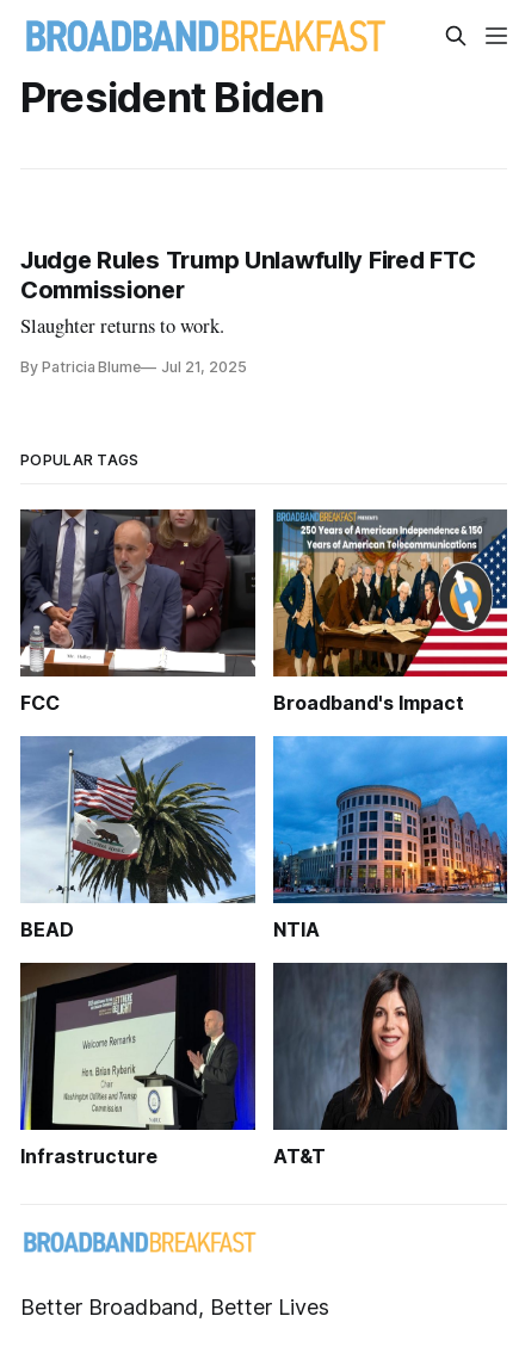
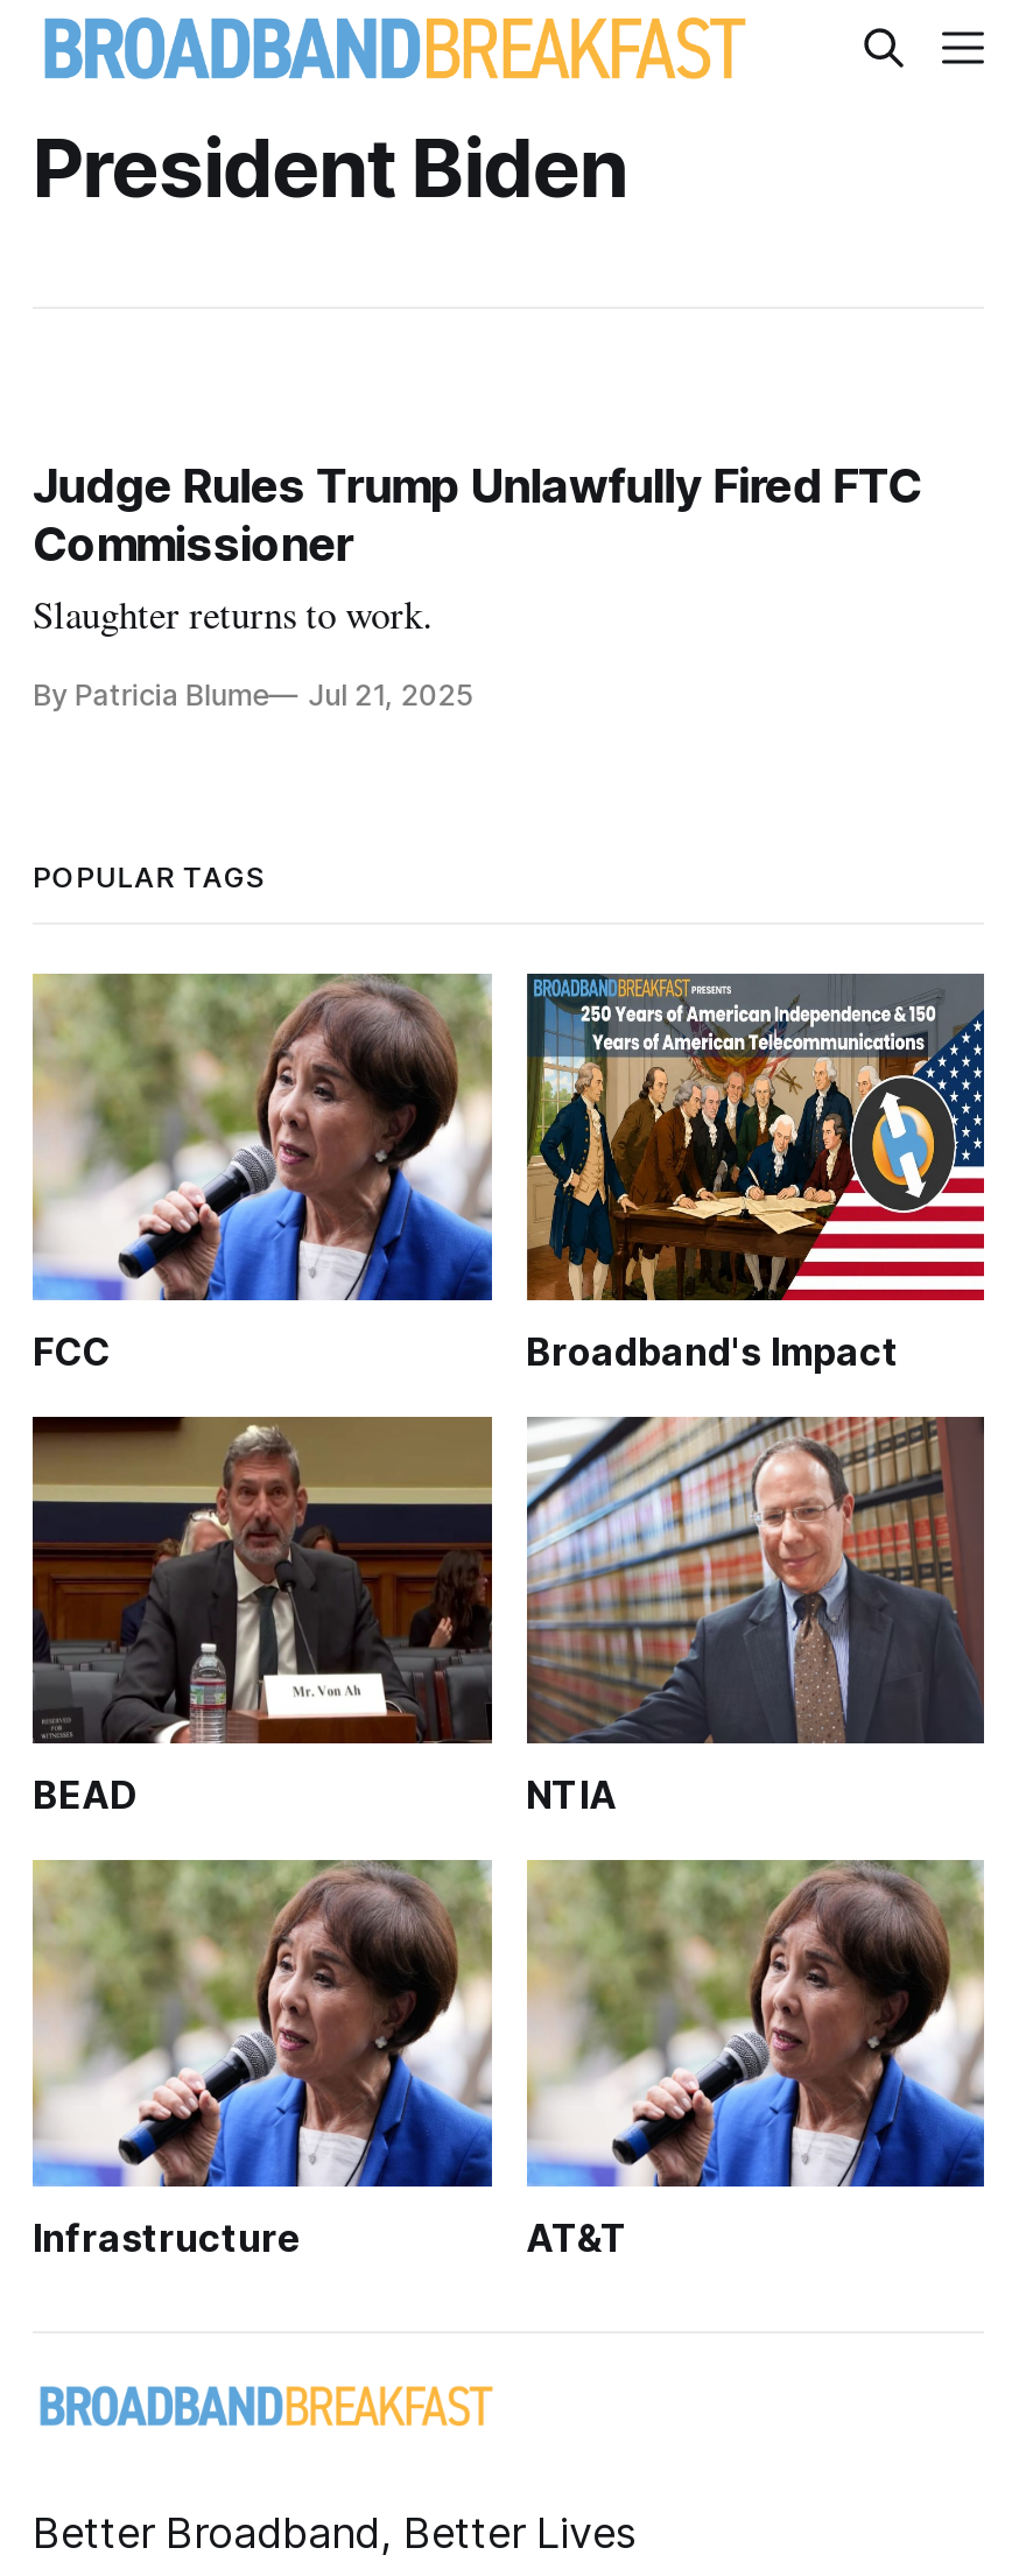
- [image]
+ [image]

- [image]
+ [image]

- [image]
+ [image]

- [image]
+ [image]

- [image]
+ [image]
